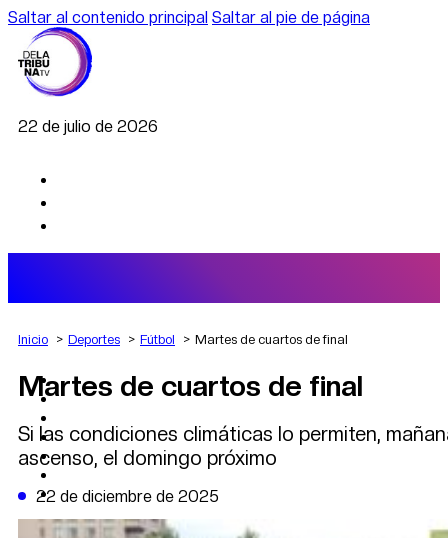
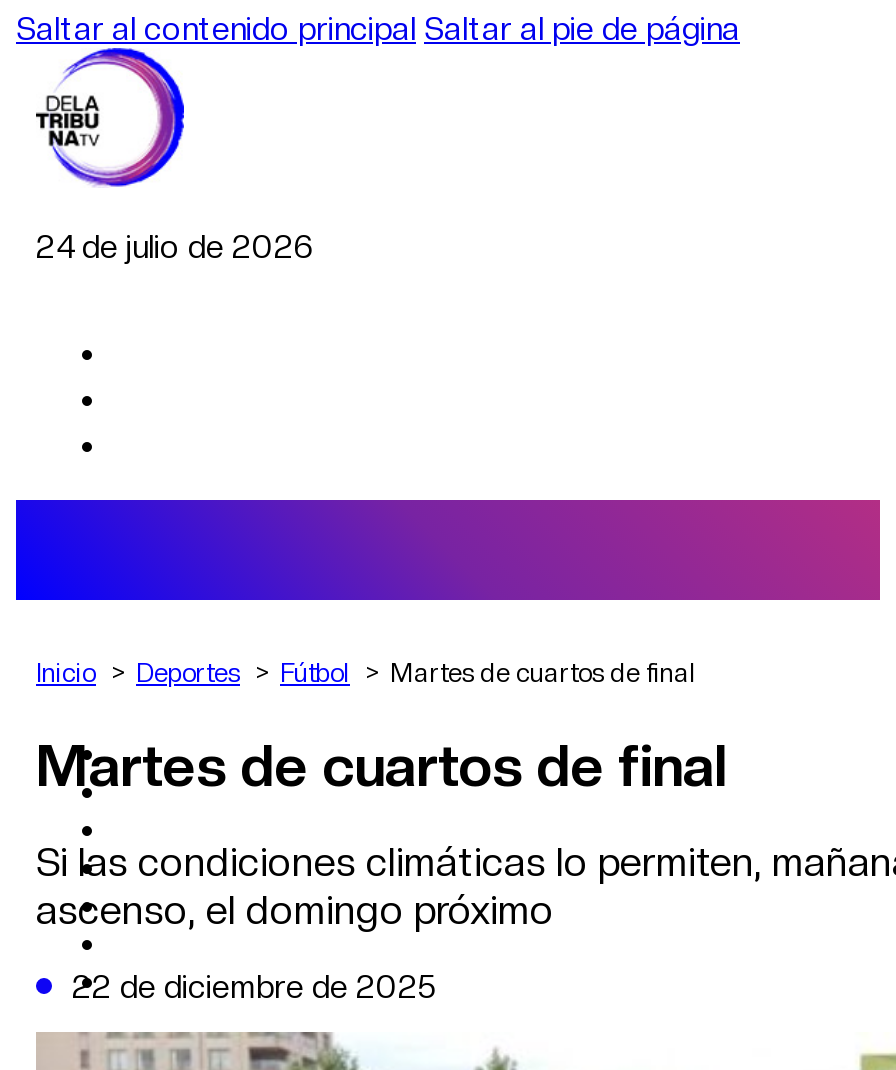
- 22 de julio de 2026
+ 24 de julio de 2026
